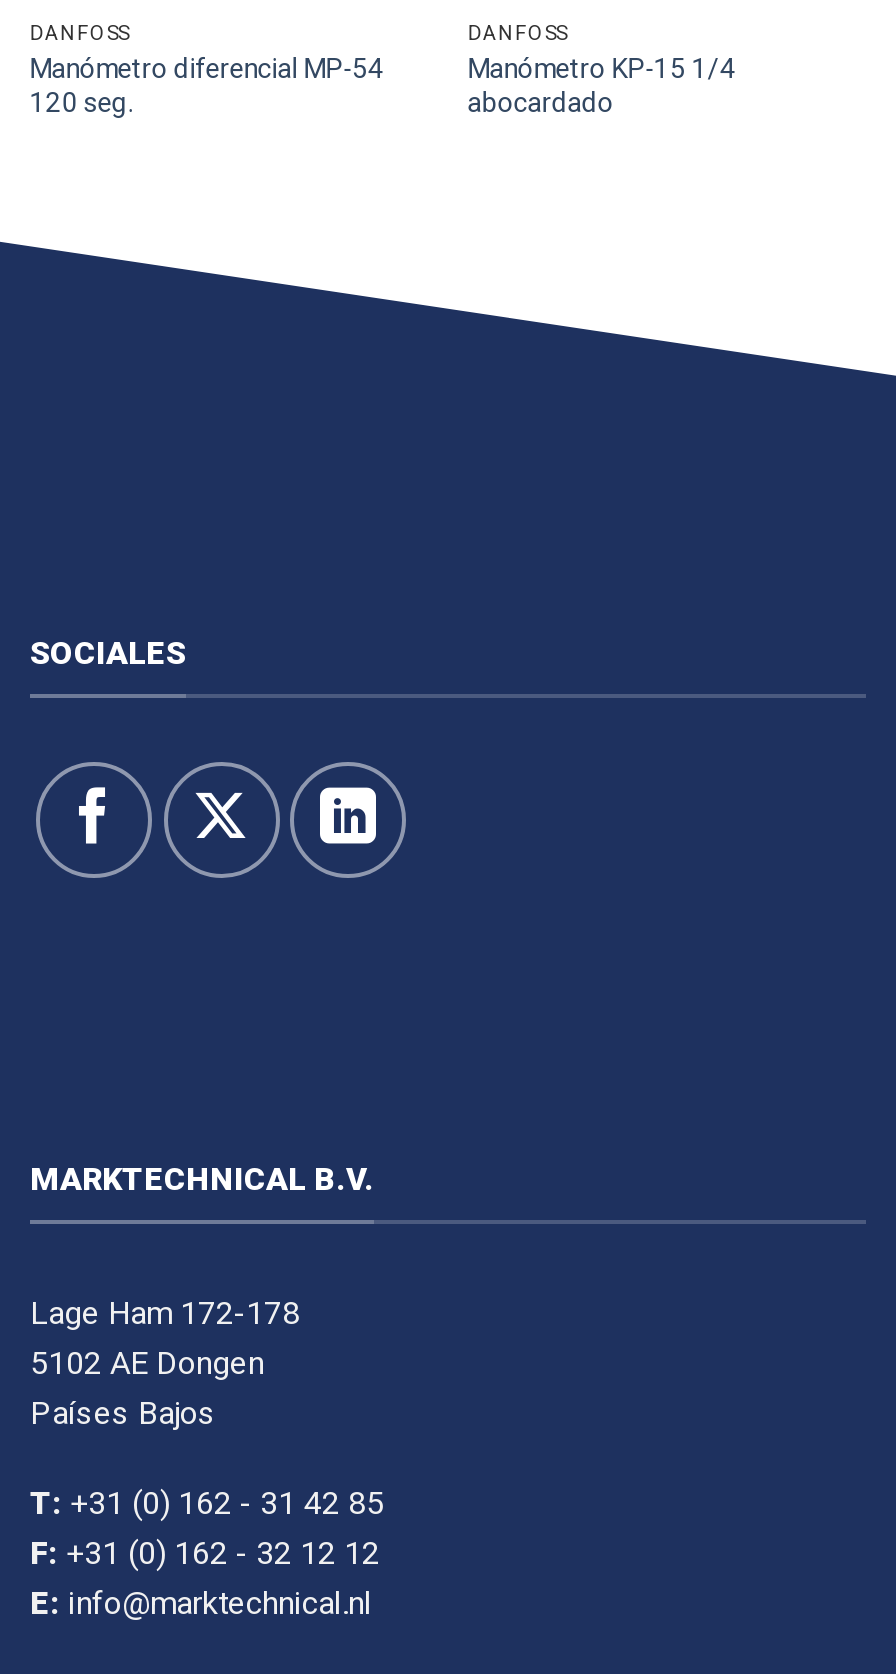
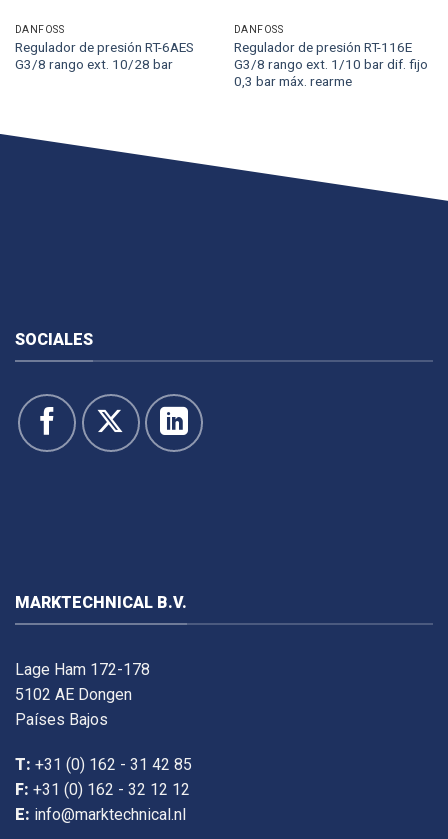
- Manómetro diferencial MP-54
- 120 seg.
+ Regulador de presión RT-6AES
+ G3/8 rango ext. 10/28 bar

- Manómetro KP-15 1/4
- abocardado
+ Regulador de presión RT-116E
+ G3/8 rango ext. 1/10 bar dif. fijo
+ 0,3 bar máx. rearme
